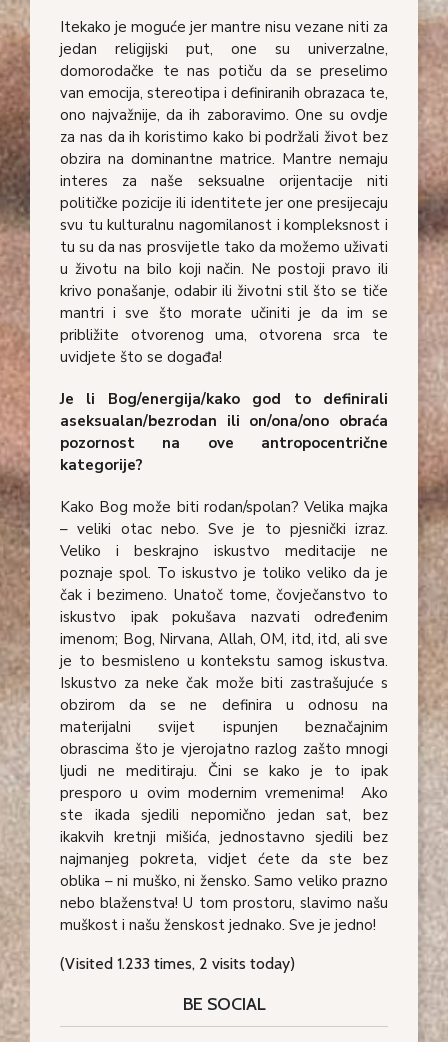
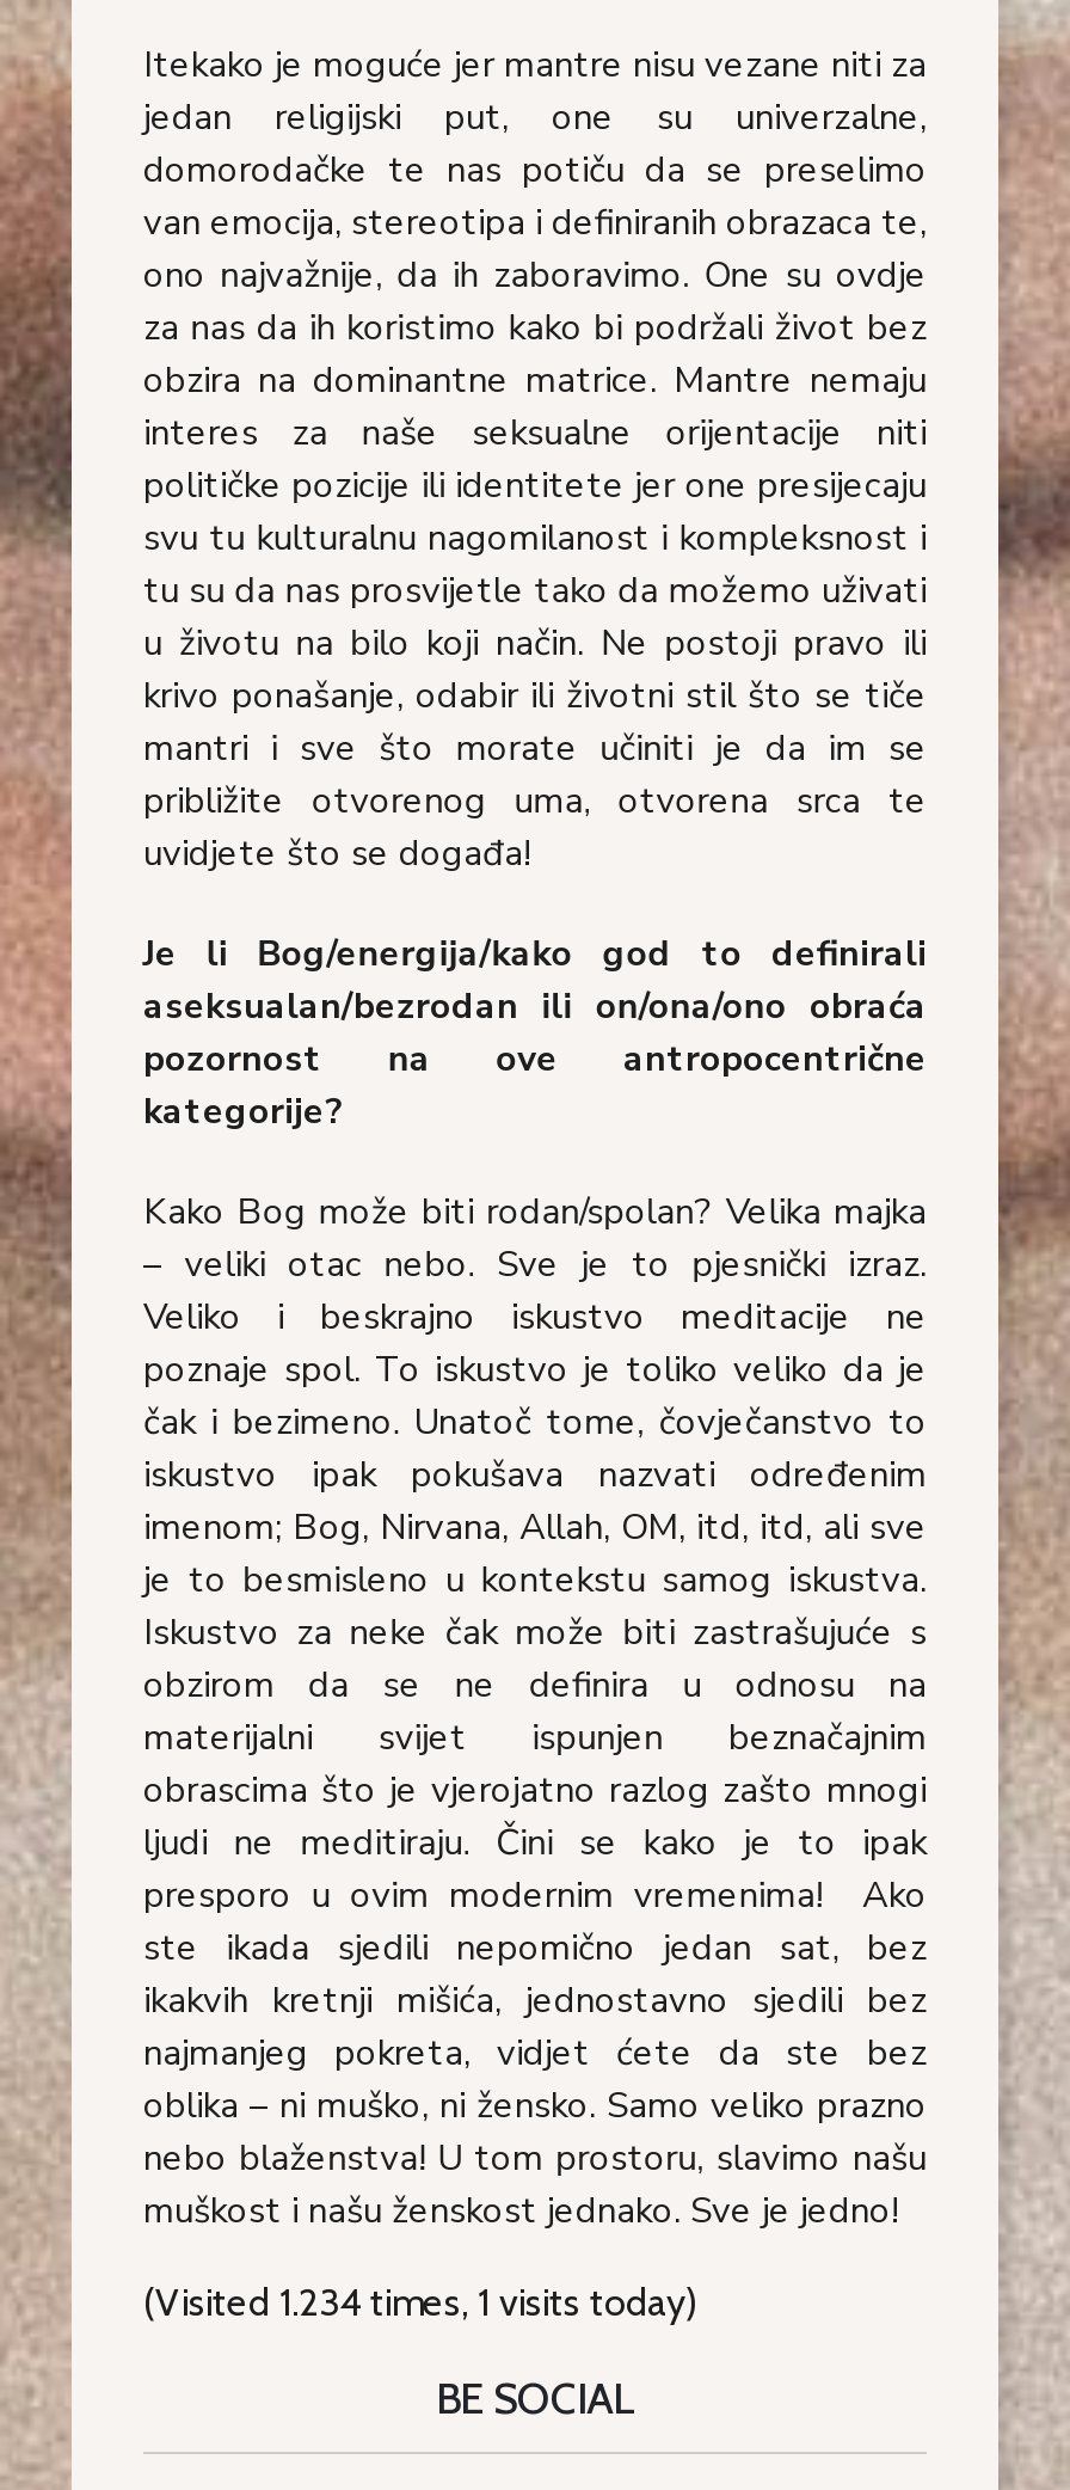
- (Visited 1.233 times, 2 visits today)
+ (Visited 1.234 times, 1 visits today)
